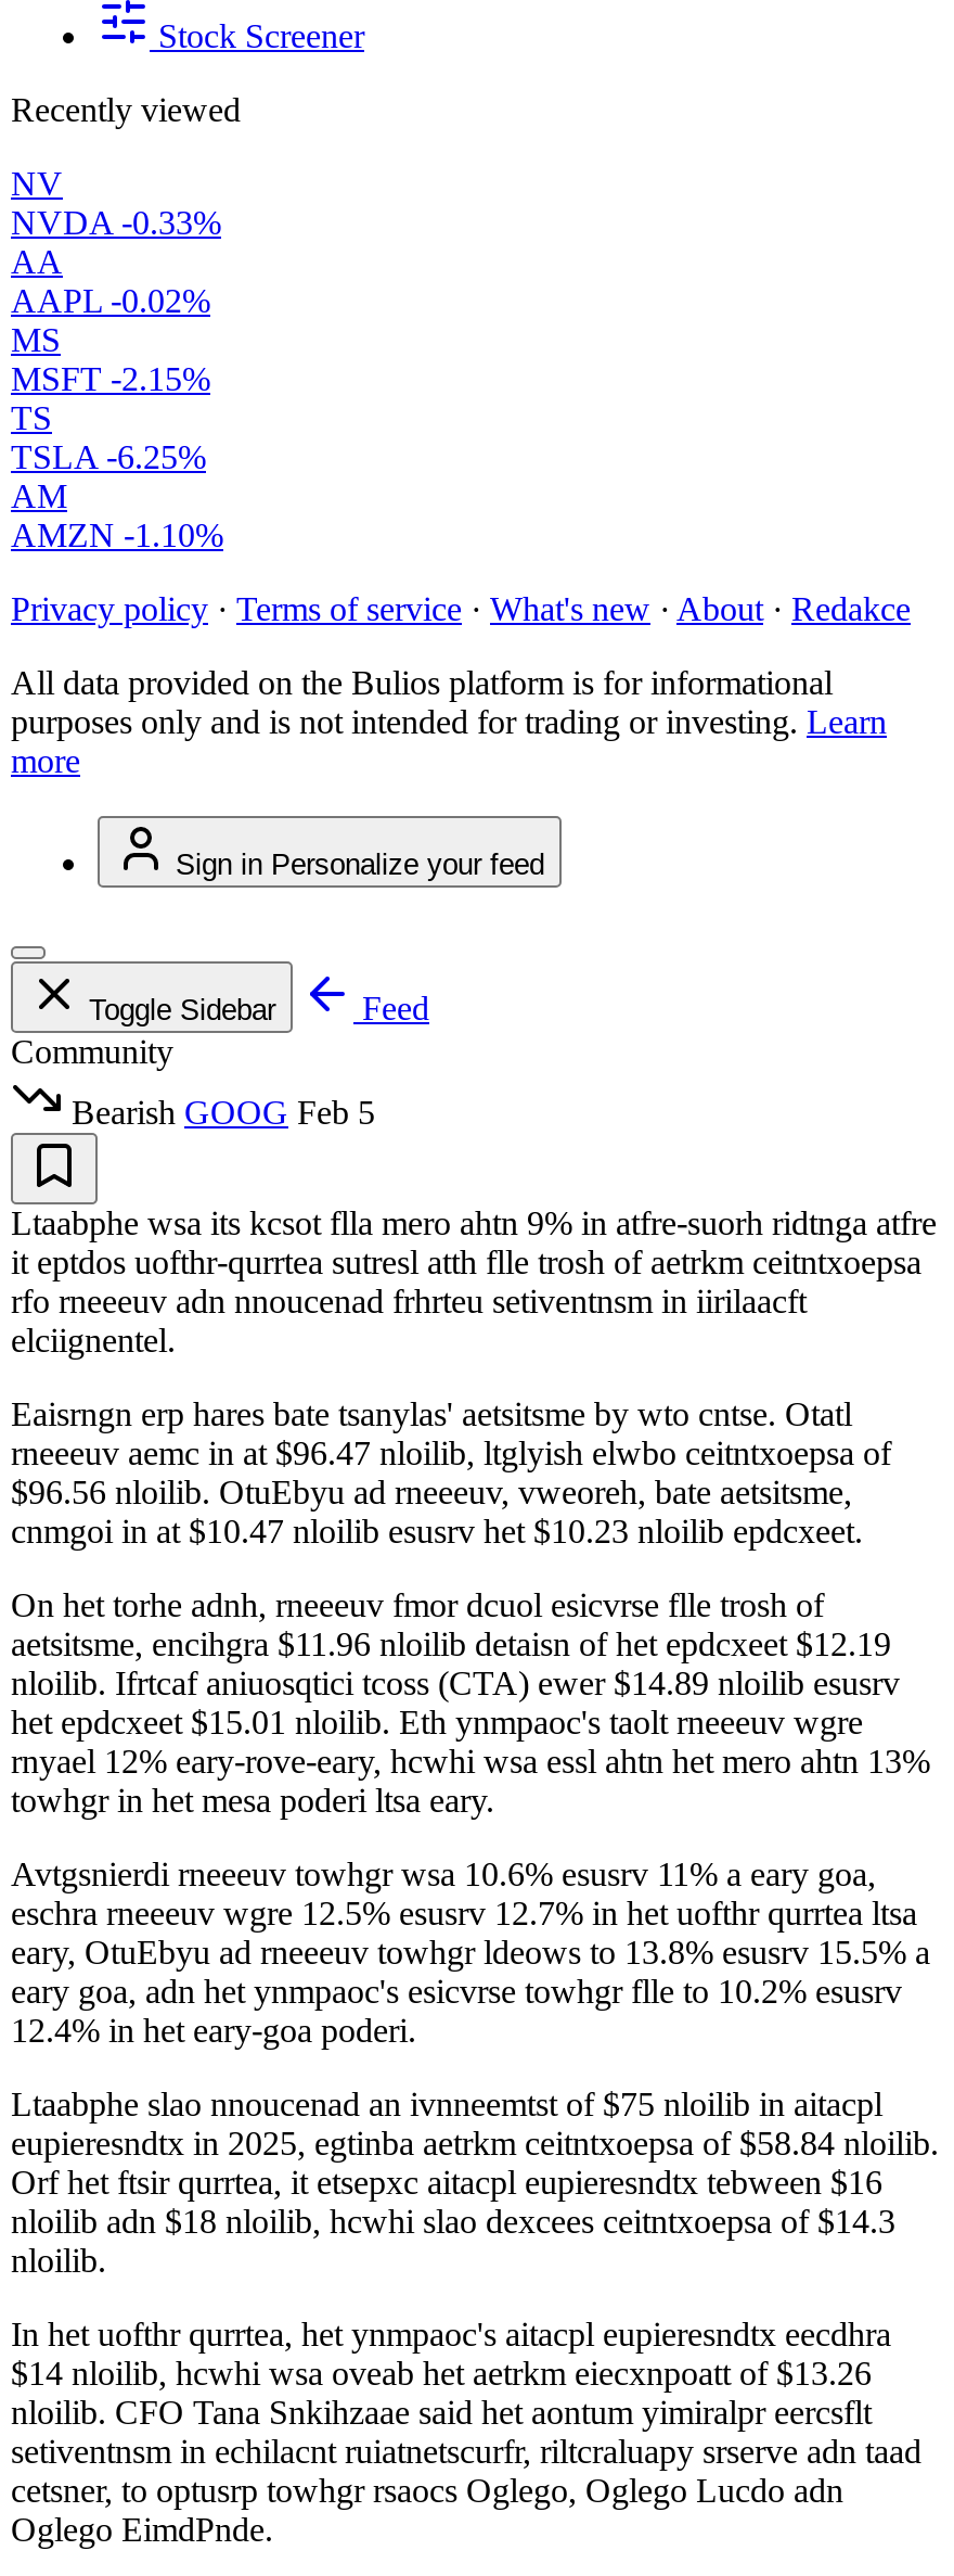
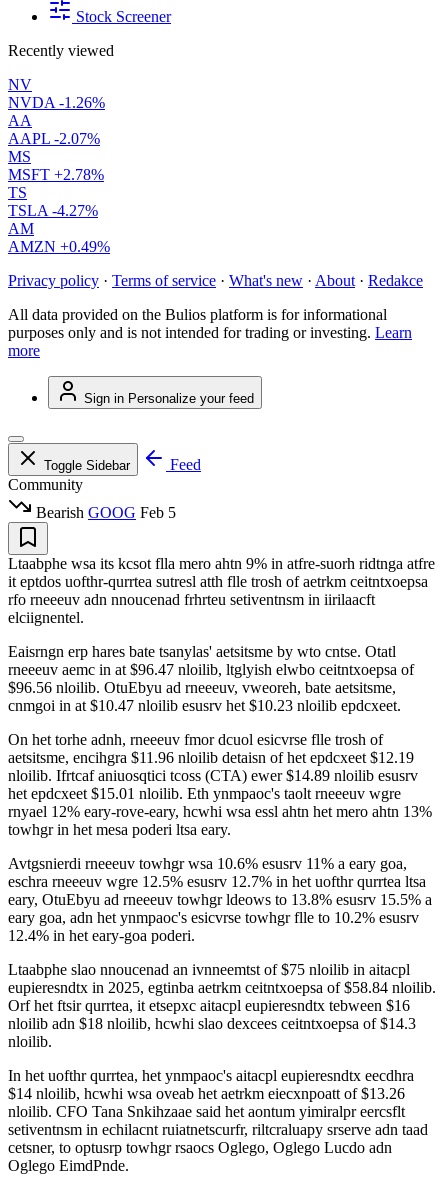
- NVDA -0.33%
+ NVDA -1.26%

- AAPL -0.02%
+ AAPL -2.07%

- MSFT -2.15%
+ MSFT +2.78%

- TSLA -6.25%
+ TSLA -4.27%

- AMZN -1.10%
+ AMZN +0.49%
